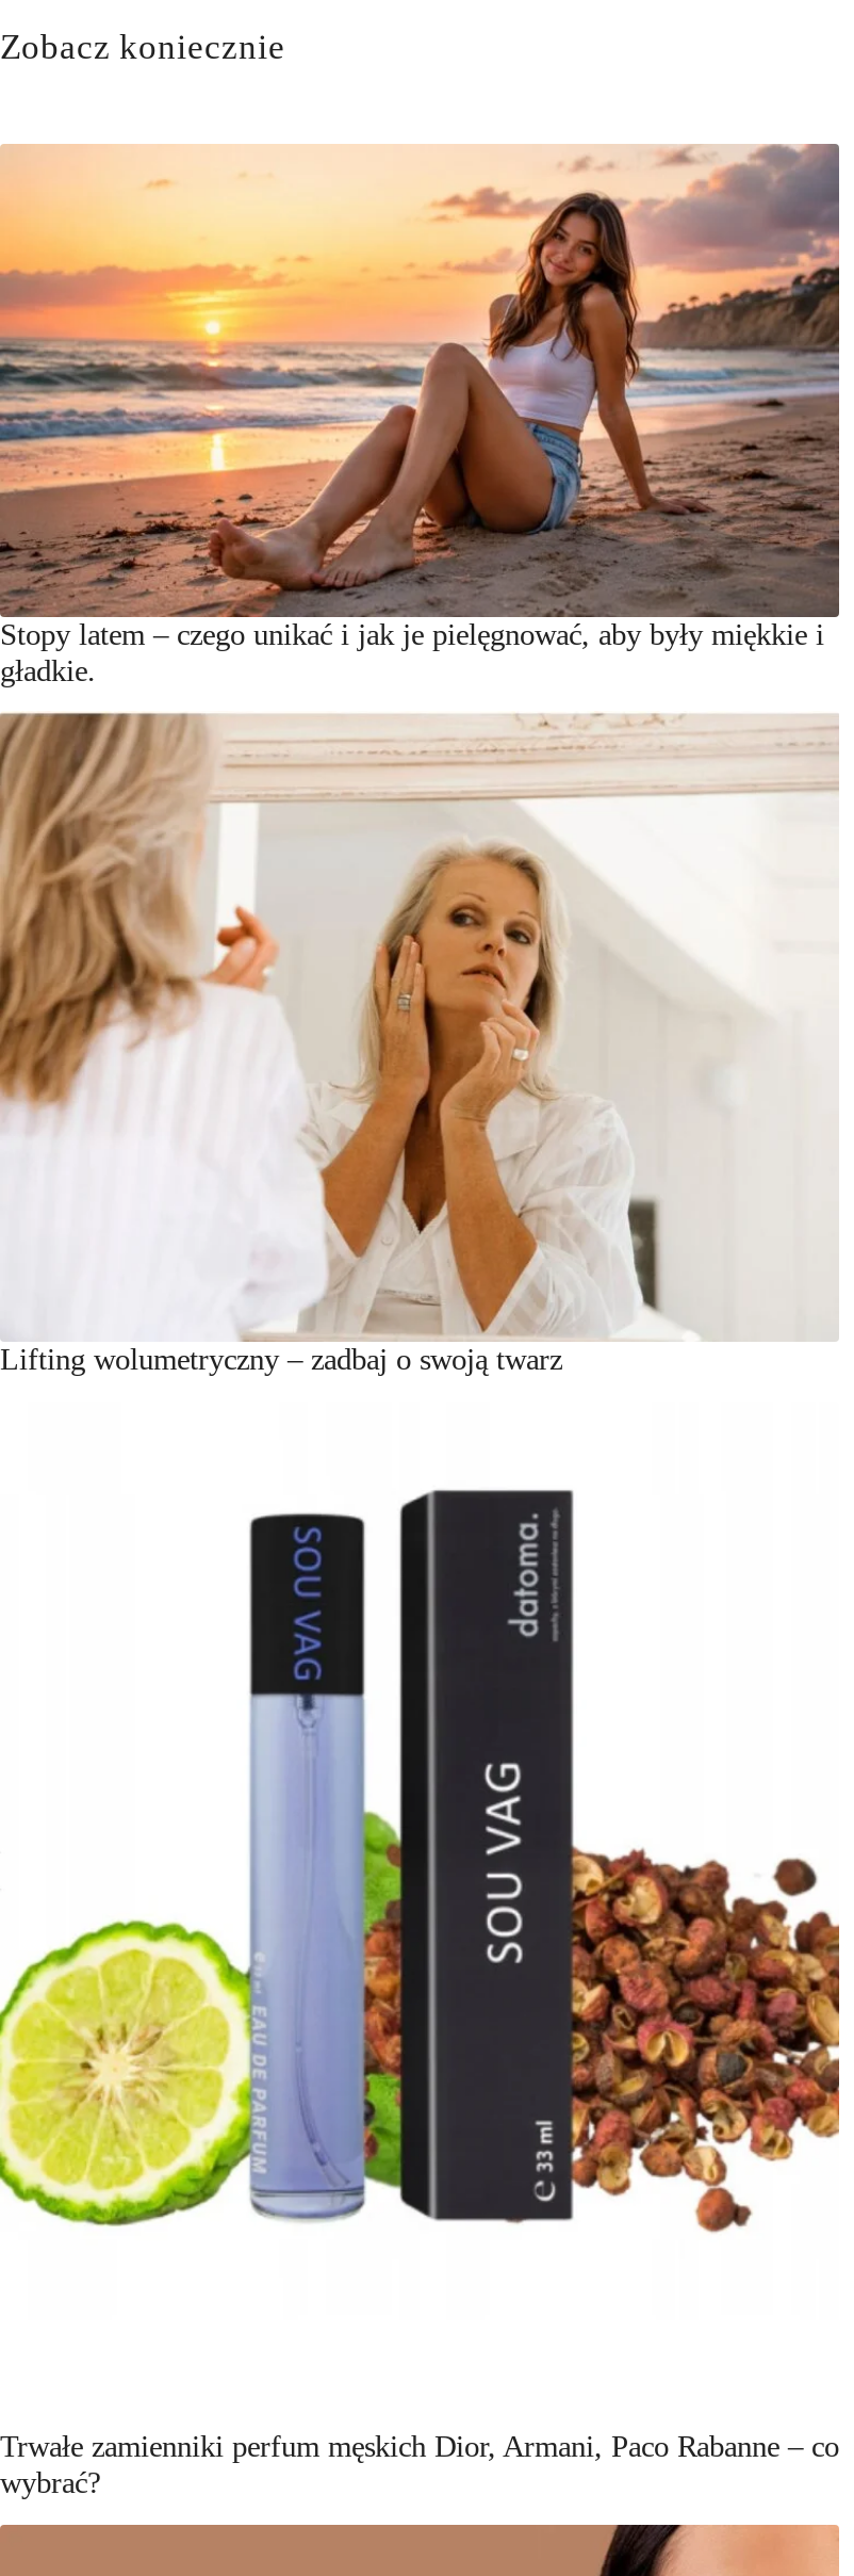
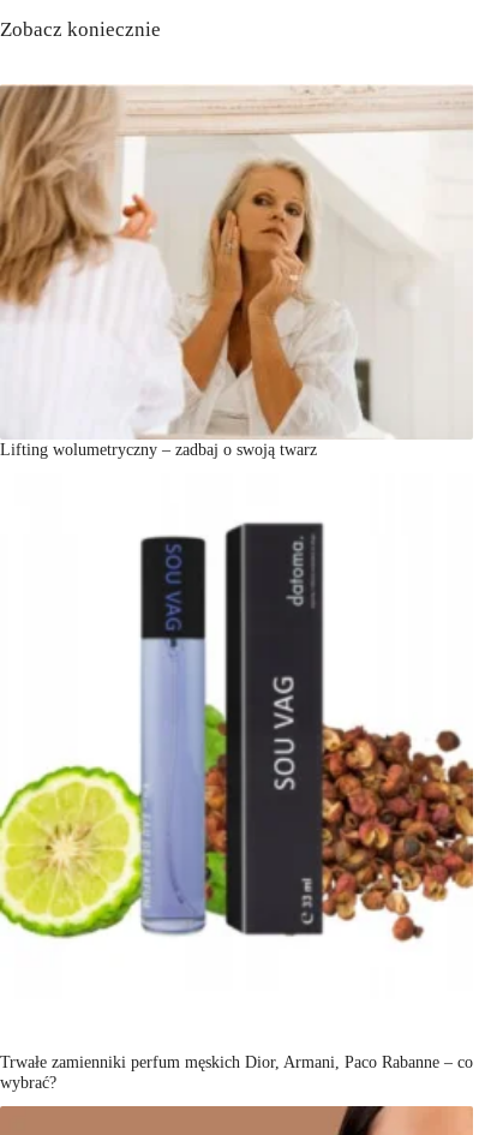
- [image]
- Stopy latem – czego unikać i jak je pielęgnować, aby były miękkie i
- gładkie.
